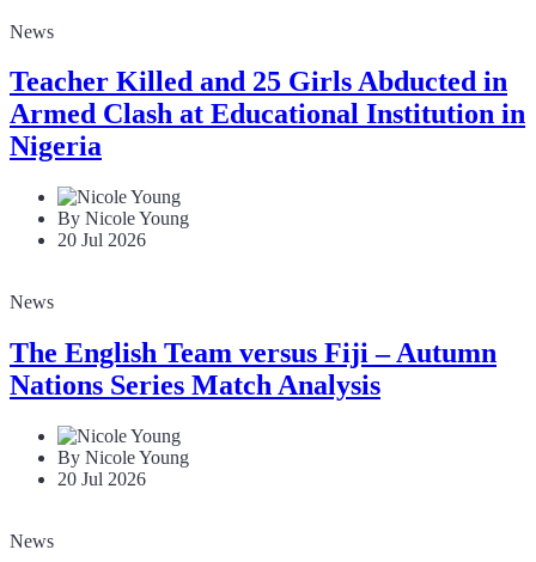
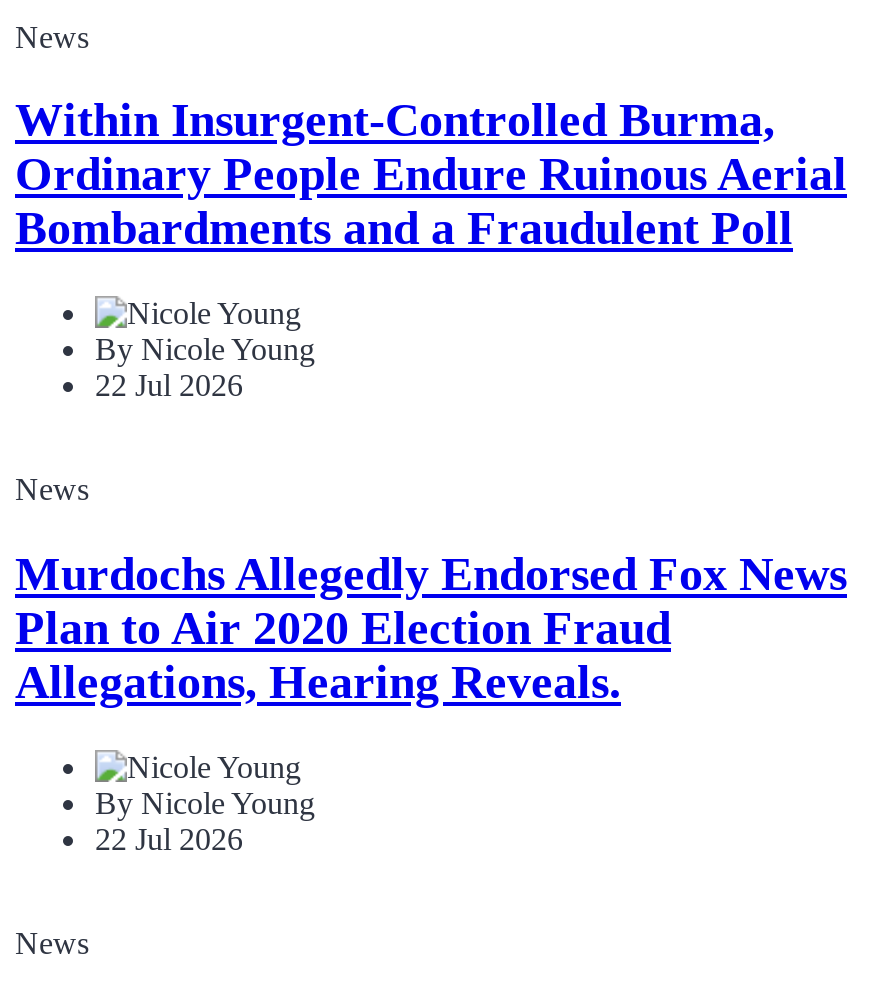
- Teacher Killed and 25 Girls Abducted in
- Armed Clash at Educational Institution in
- Nigeria
+ Within Insurgent-Controlled Burma,
+ Ordinary People Endure Ruinous Aerial
+ Bombardments and a Fraudulent Poll

- 20 Jul 2026
+ 22 Jul 2026

- The English Team versus Fiji – Autumn
- Nations Series Match Analysis
+ Murdochs Allegedly Endorsed Fox News
+ Plan to Air 2020 Election Fraud
+ Allegations, Hearing Reveals.

- 20 Jul 2026
+ 22 Jul 2026
